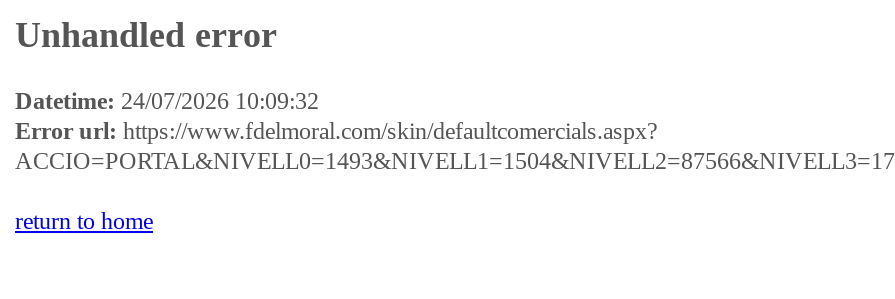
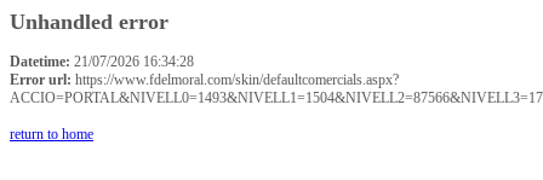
- Datetime: 24/07/2026 10:09:32
+ Datetime: 21/07/2026 16:34:28
